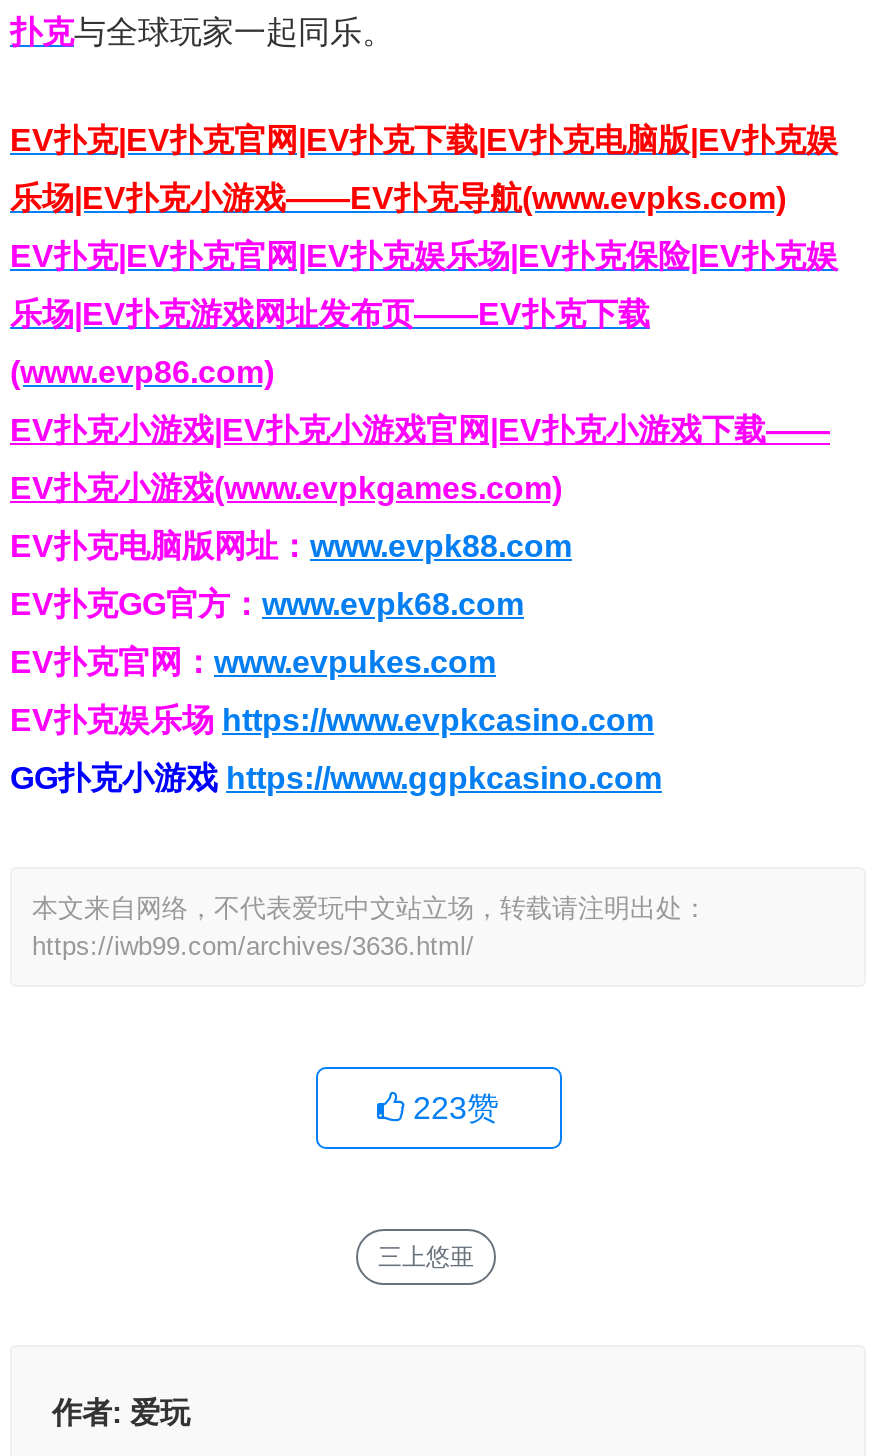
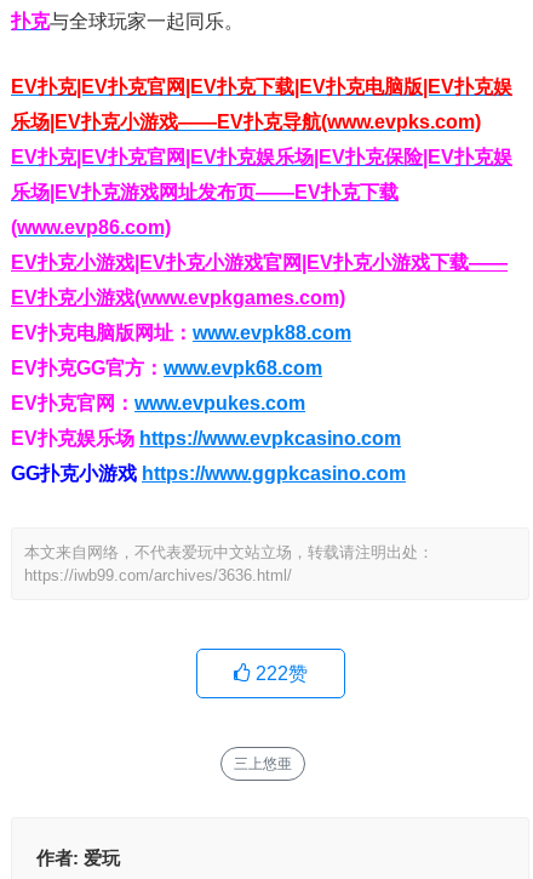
- 223赞
+ 222赞
